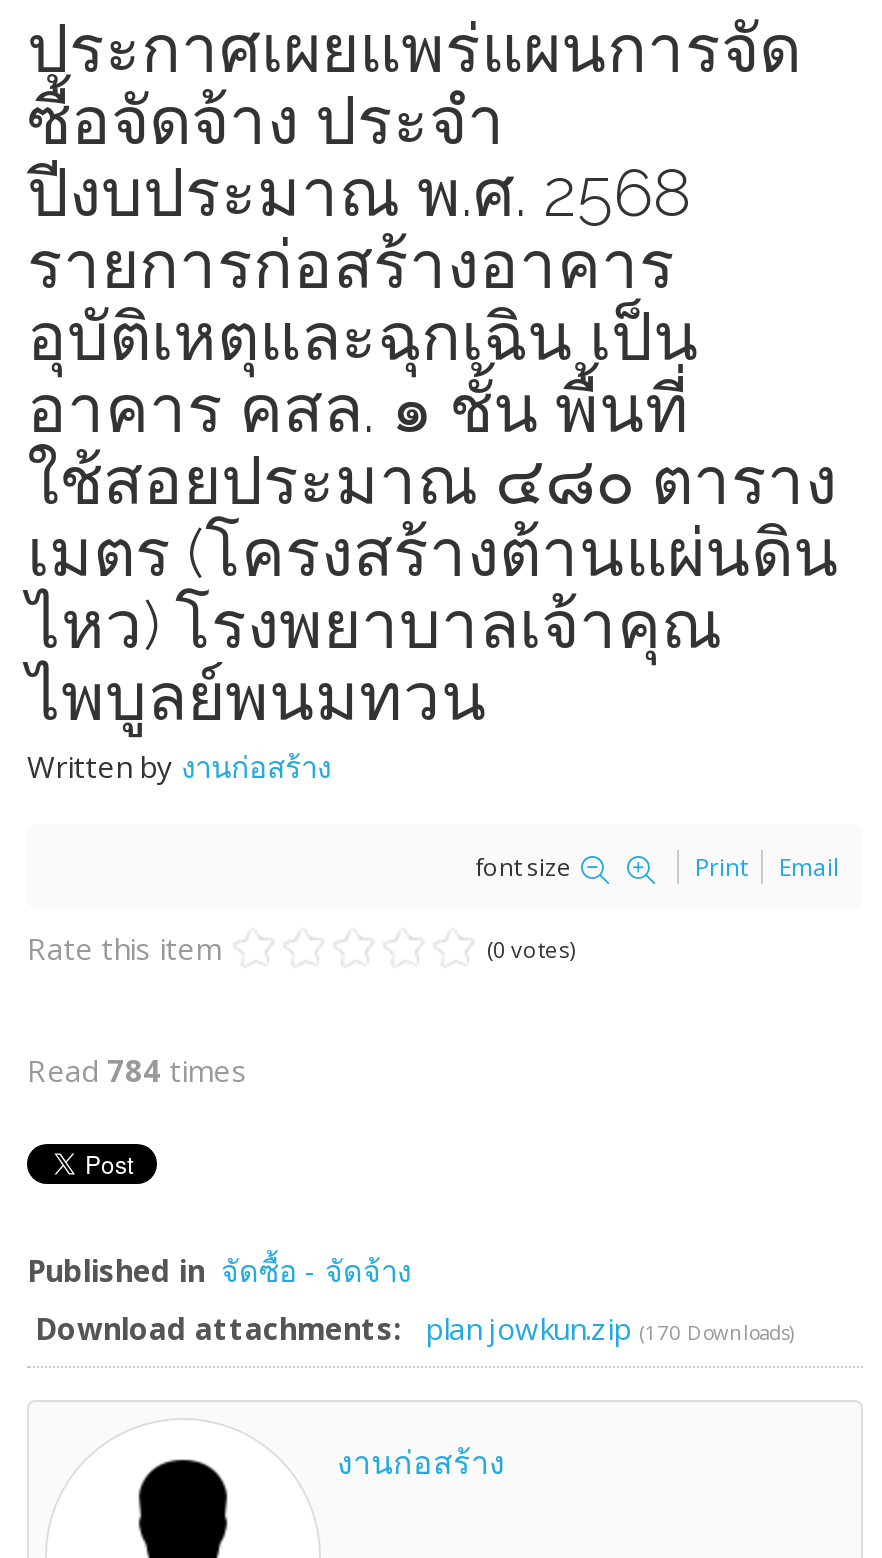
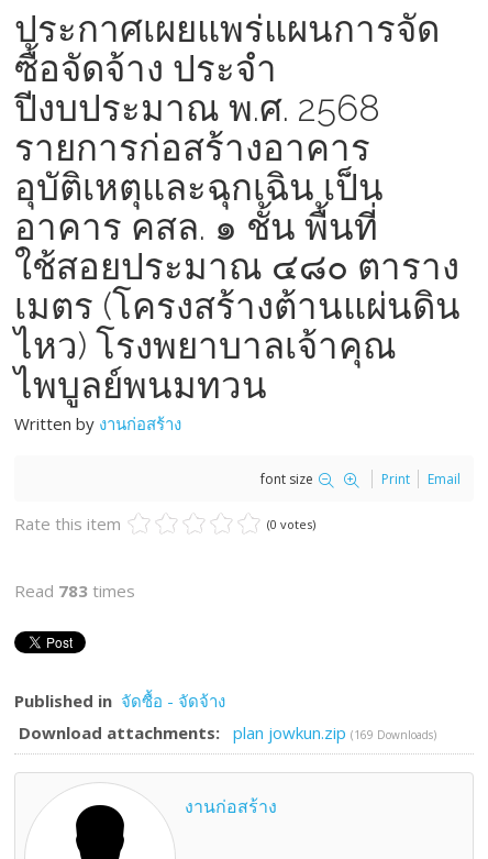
- Read 784 times
+ Read 783 times

- Download attachments: plan jowkun.zip (170 Downloads)
+ Download attachments: plan jowkun.zip (169 Downloads)
